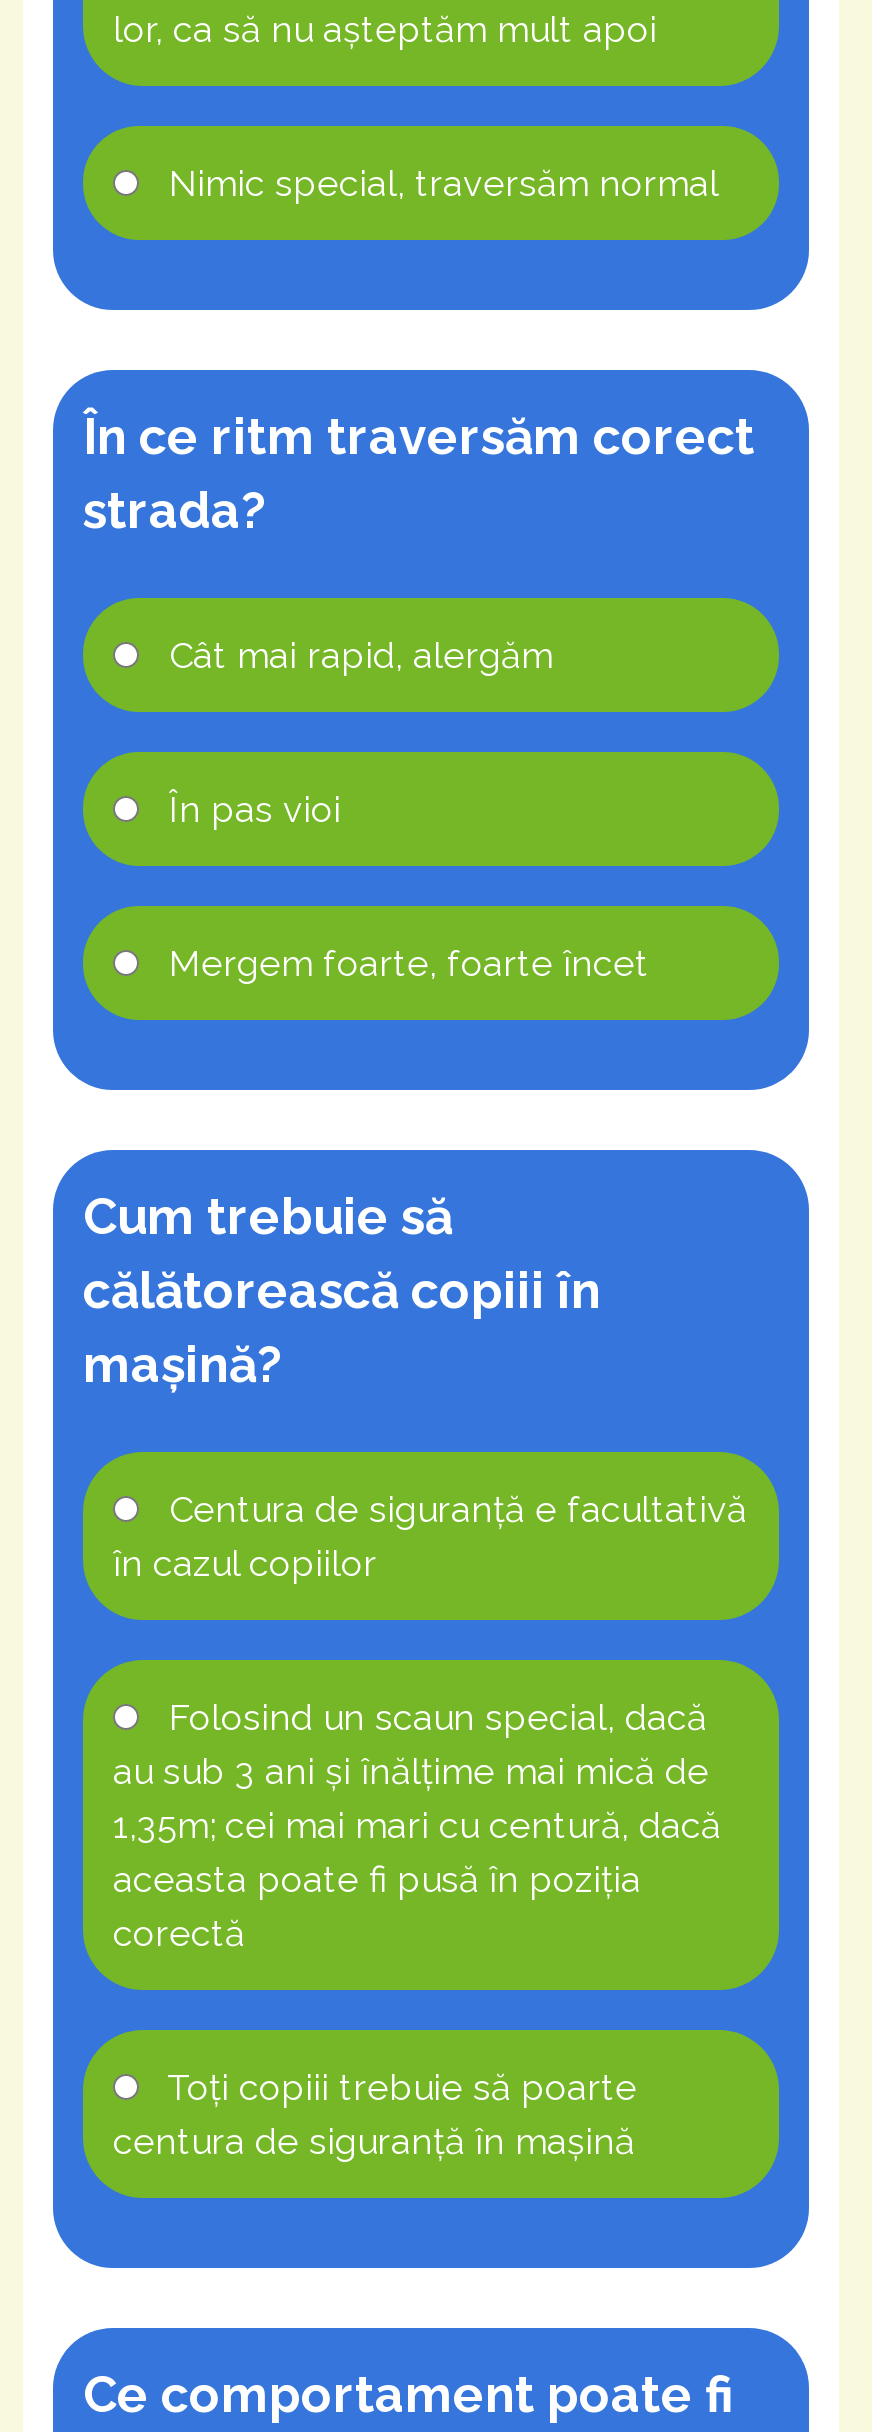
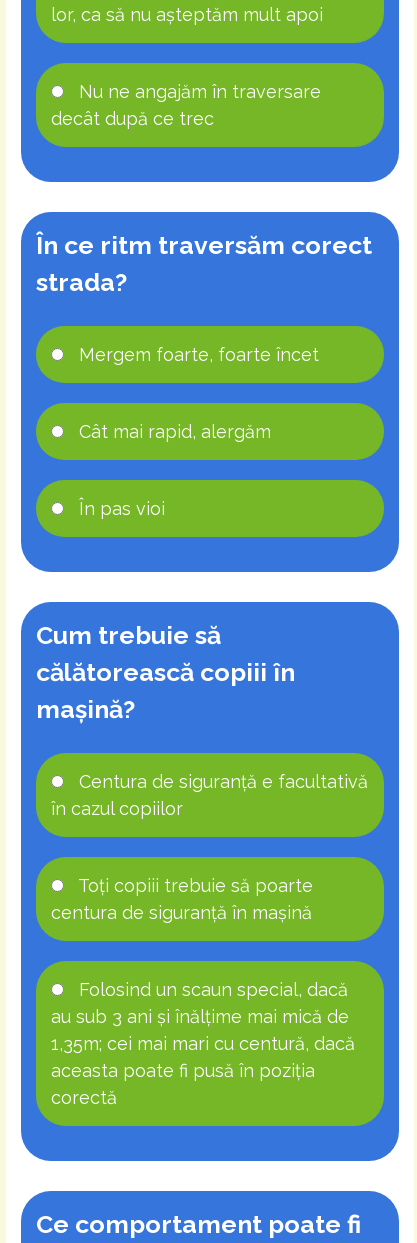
- Nimic special, traversăm normal
+ Nu ne angajăm în traversare
+ decât după ce trec

moved down: Cât mai rapid, alergăm | În pas vioi

moved up: Mergem foarte, foarte încet

moved down: Folosind un scaun special, dacă | au sub 3 ani și înălțime mai mică de | 1,35m; cei mai mari cu centură, dacă | aceasta poate fi pusă în poziția | corectă

moved up: Toți copiii trebuie să poarte | centura de siguranță în mașină
